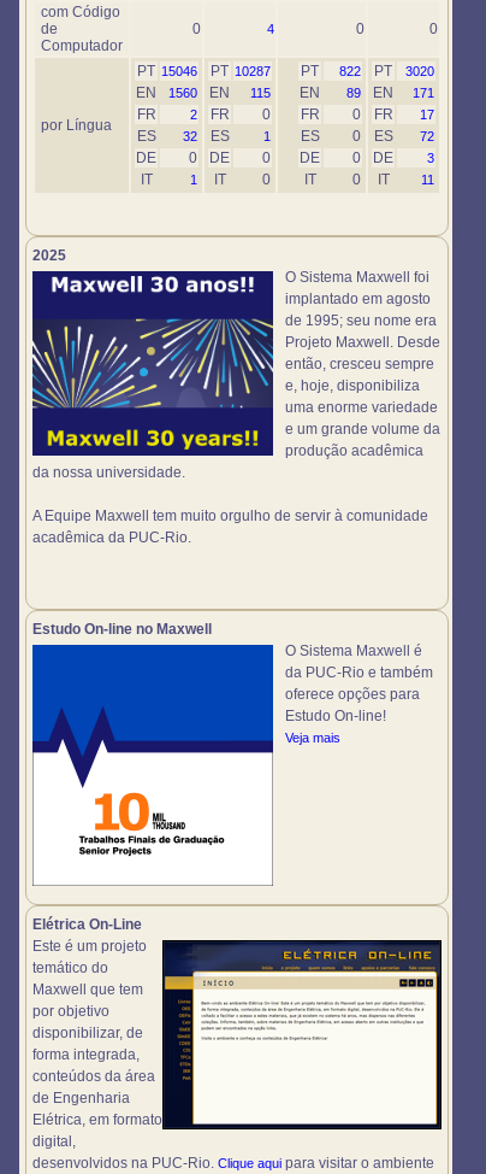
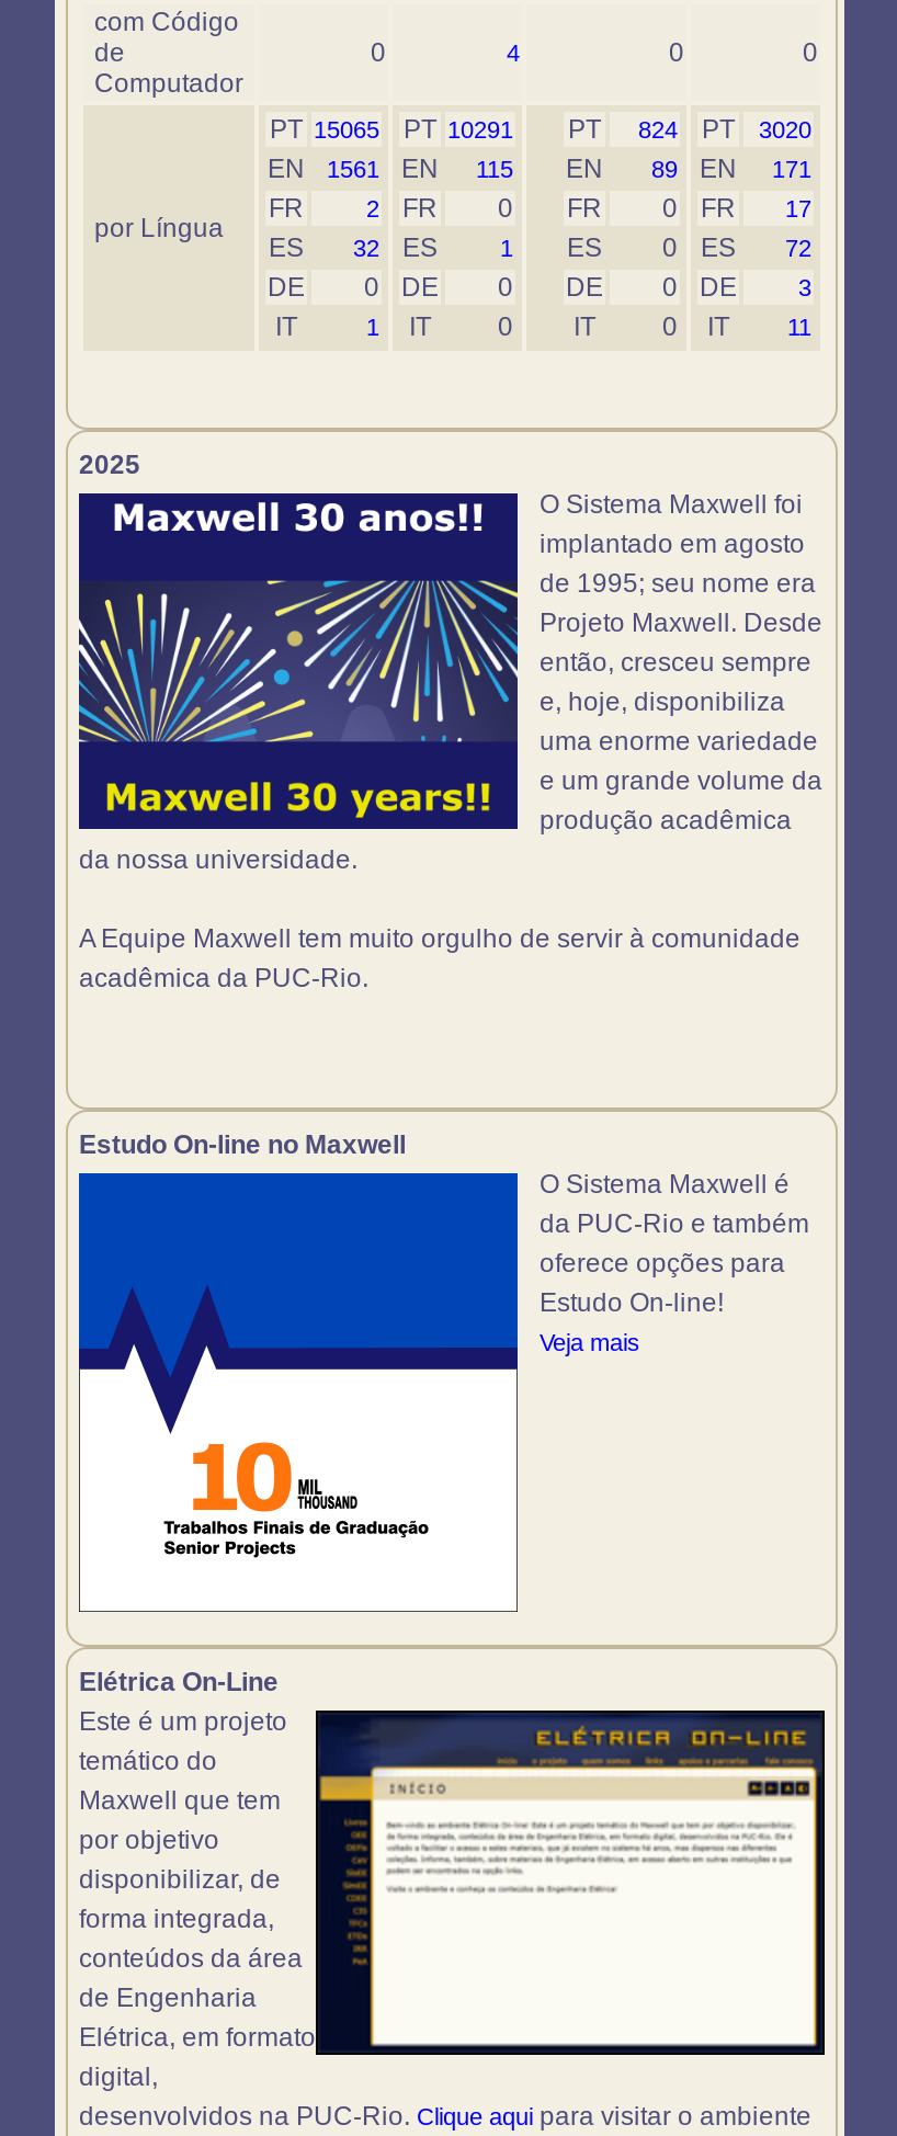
- PT 15046
+ PT 15065

- PT 10287
+ PT 10291

- 822
+ 824

- EN 1560 EN 115 EN 89 EN 171
+ EN 1561 EN 115 EN 89 EN 171
